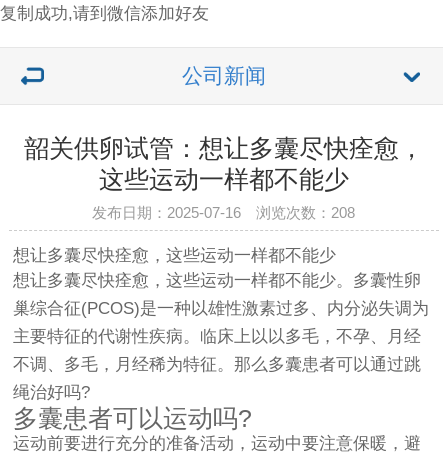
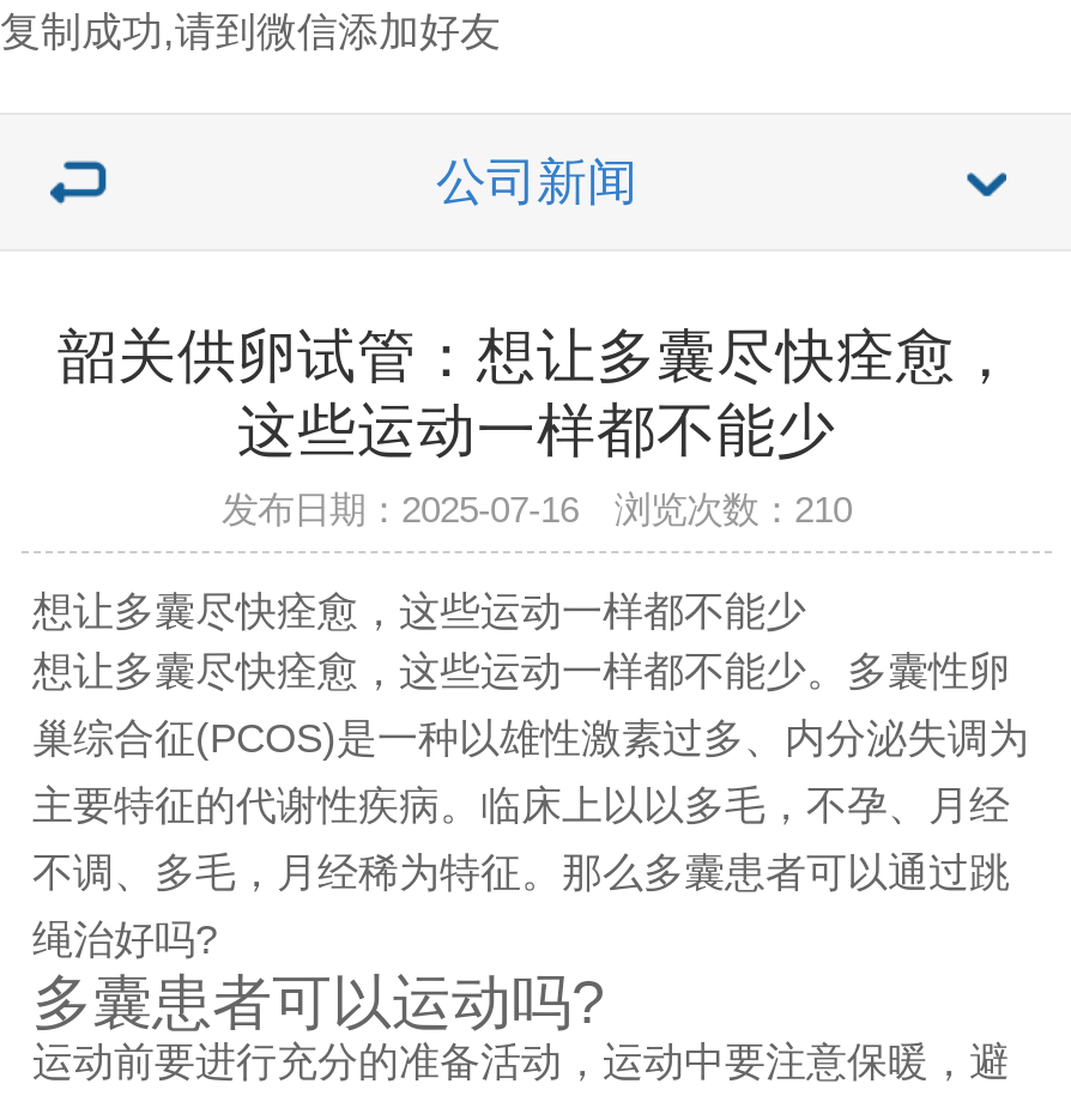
- 发布日期：2025-07-16 浏览次数：208
+ 发布日期：2025-07-16 浏览次数：210
